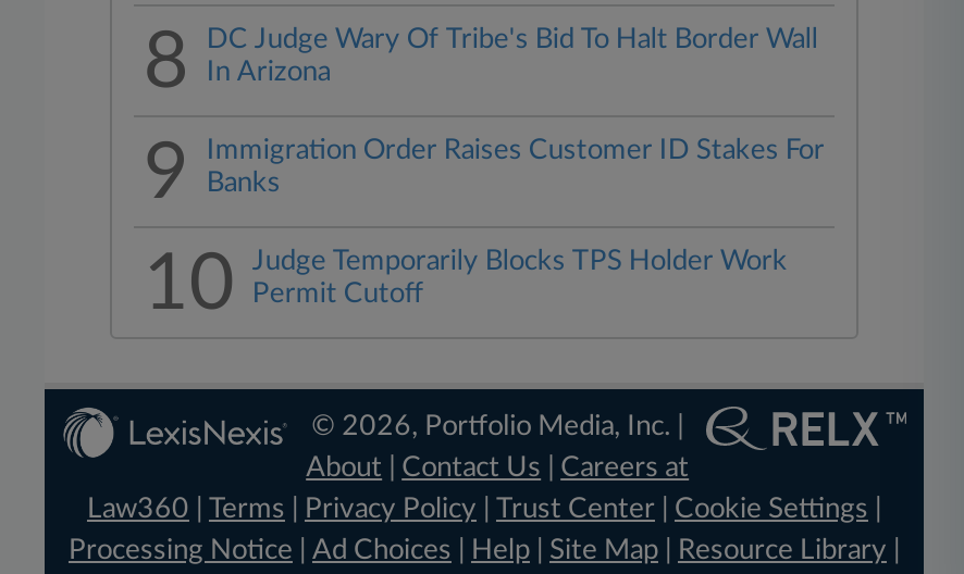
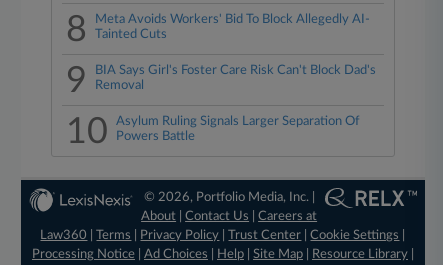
- DC Judge Wary Of Tribe's Bid To Halt Border Wall
- In Arizona
+ Meta Avoids Workers' Bid To Block Allegedly AI-
+ Tainted Cuts

- Immigration Order Raises Customer ID Stakes For
- Banks
+ BIA Says Girl's Foster Care Risk Can't Block Dad's
+ Removal

- Judge Temporarily Blocks TPS Holder Work
- Permit Cutoff
+ Asylum Ruling Signals Larger Separation Of
+ Powers Battle
